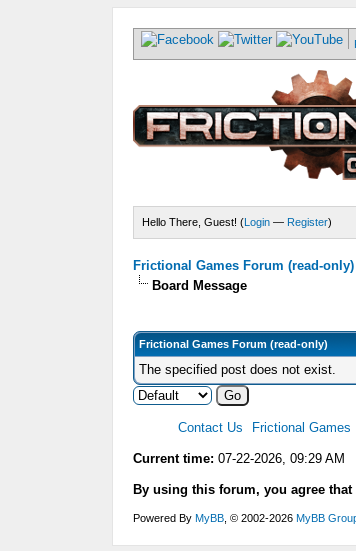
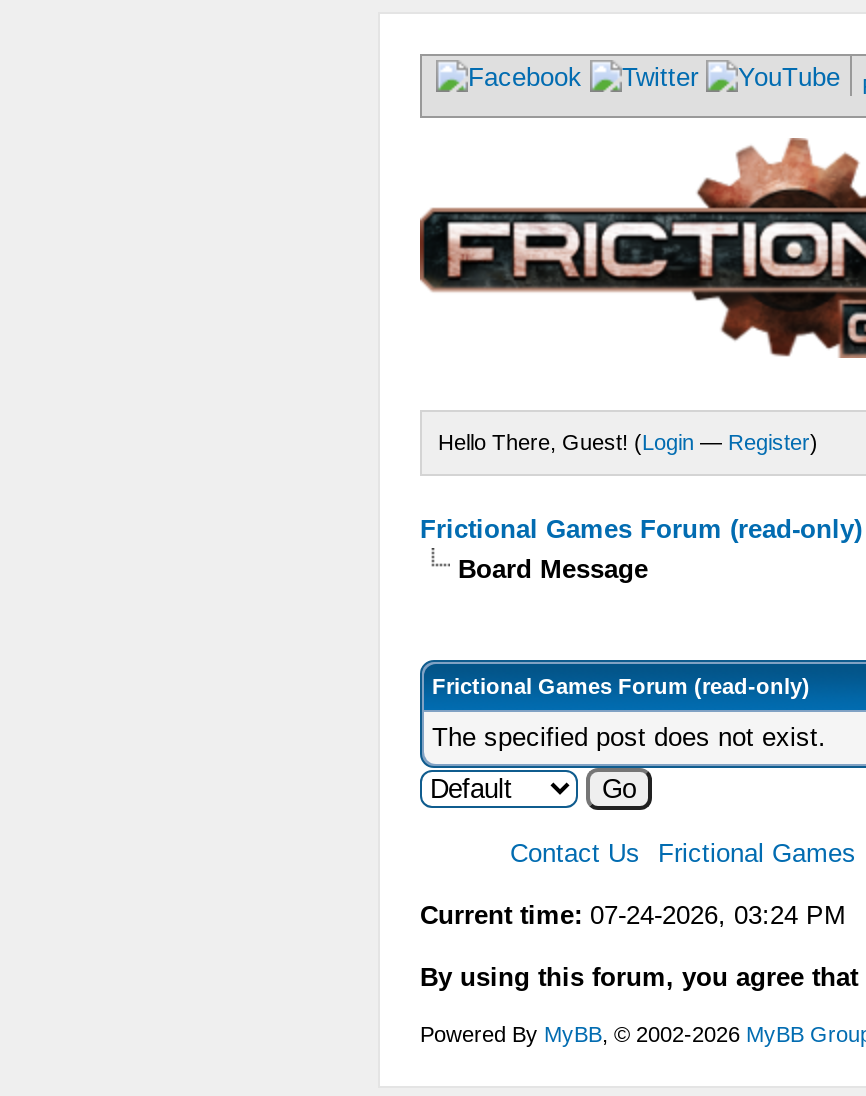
- Current time: 07-22-2026, 09:29 AM
+ Current time: 07-24-2026, 03:24 PM
